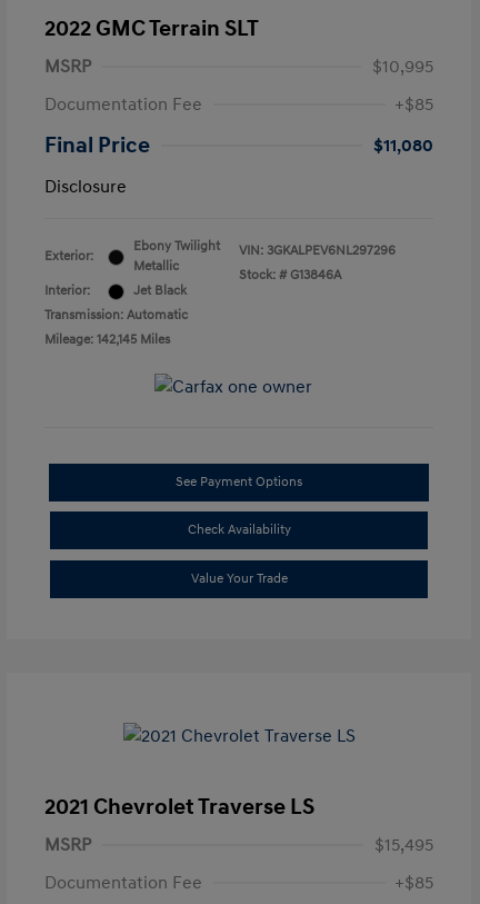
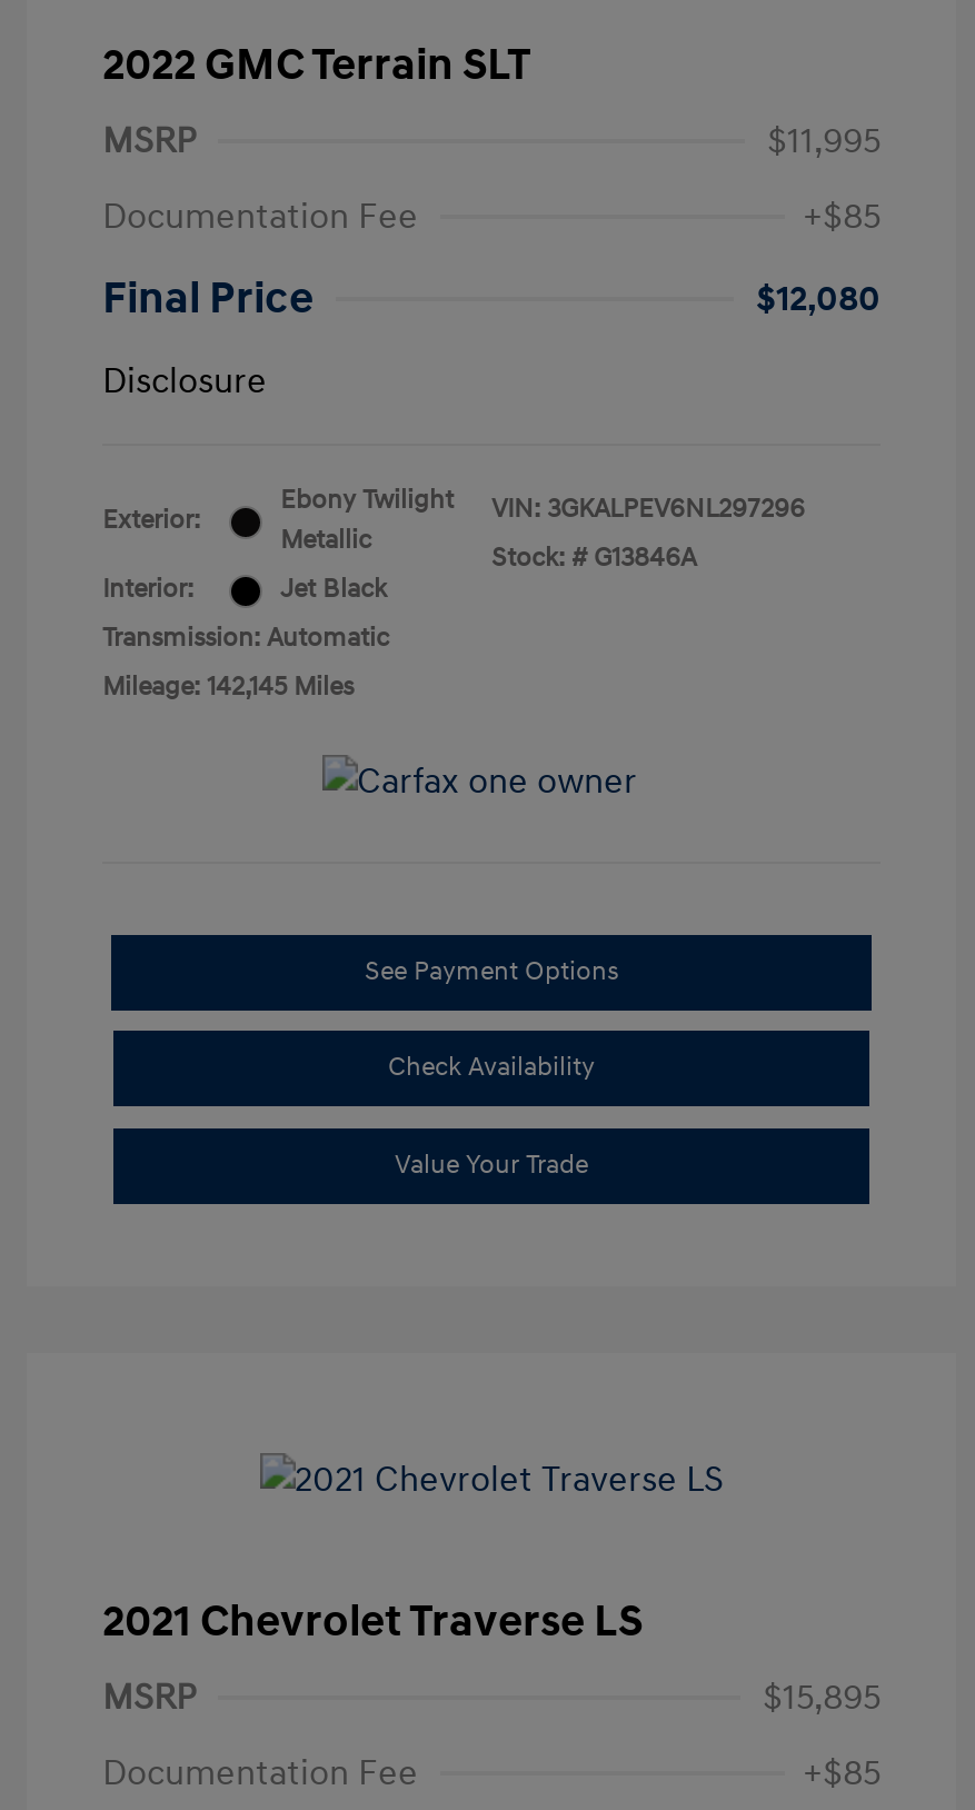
- $10,995
+ $11,995

- $11,080
+ $12,080

- $15,495
+ $15,895
